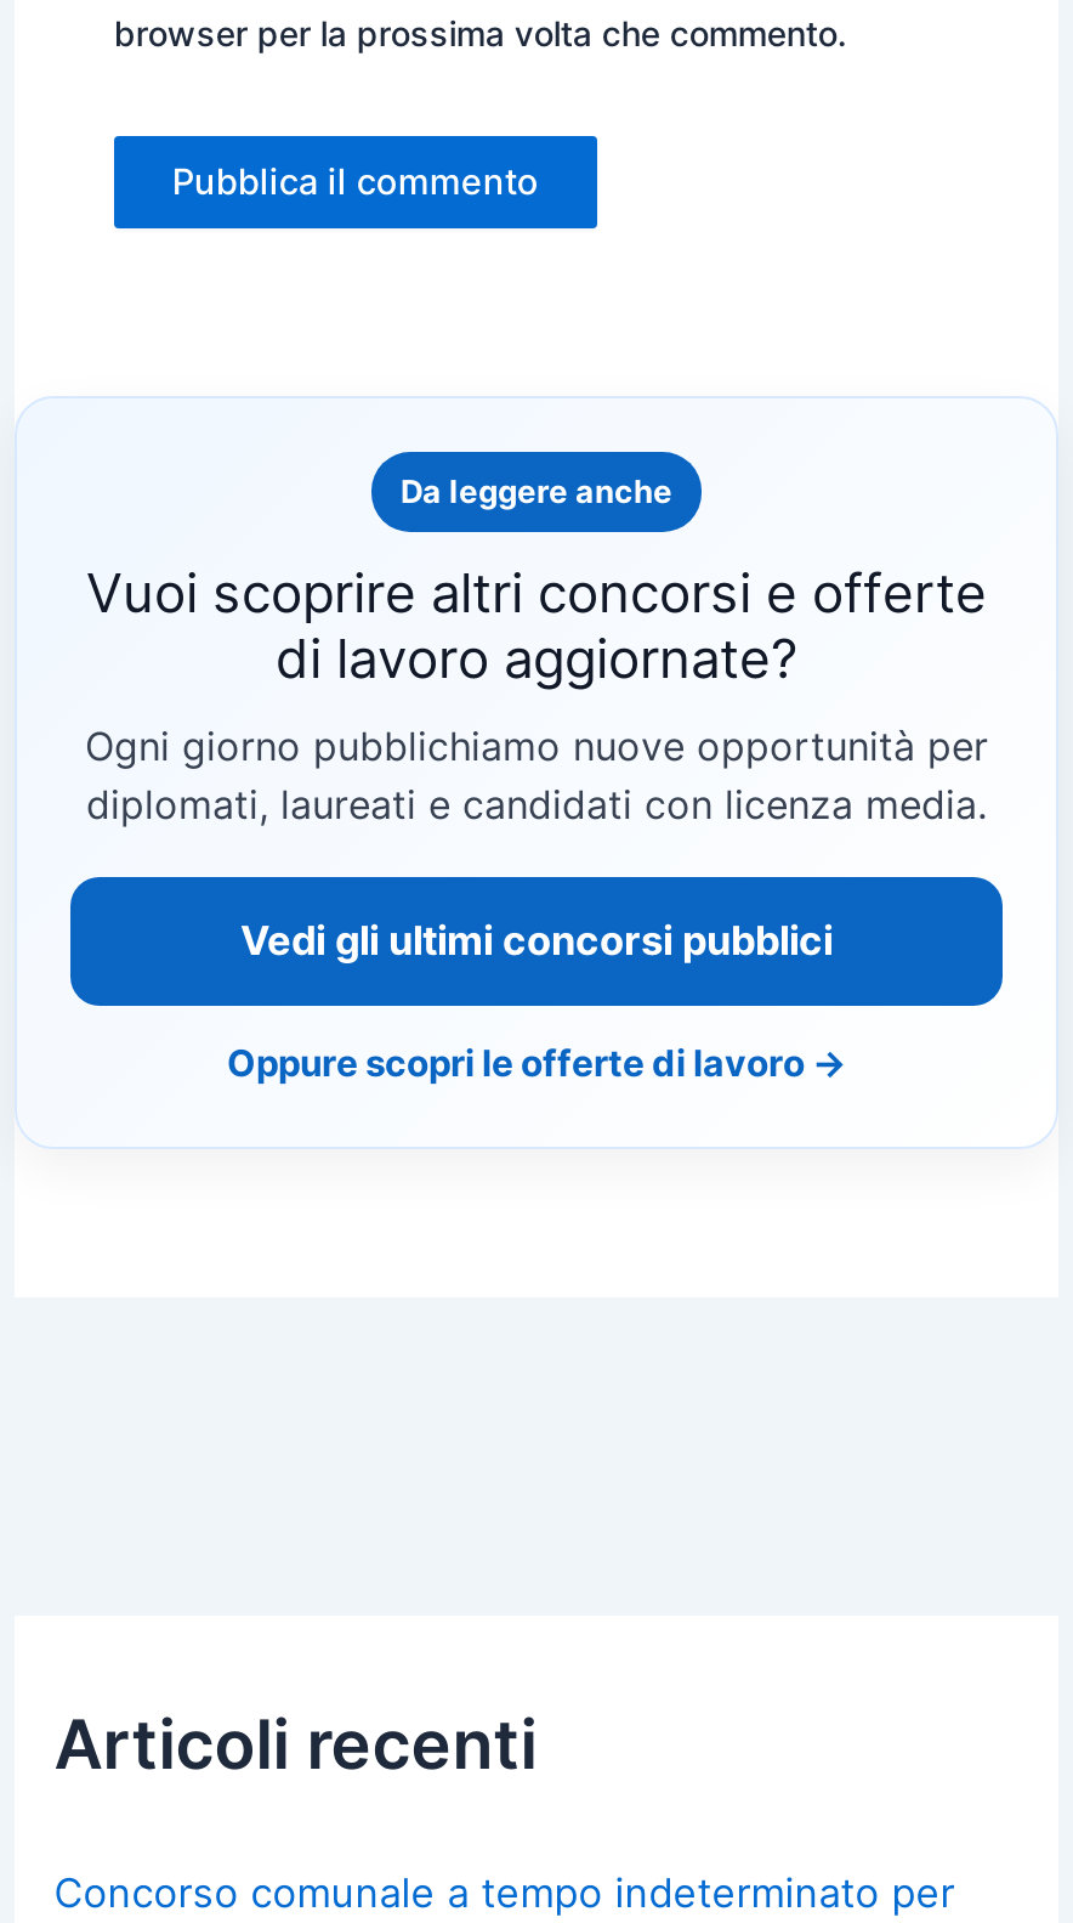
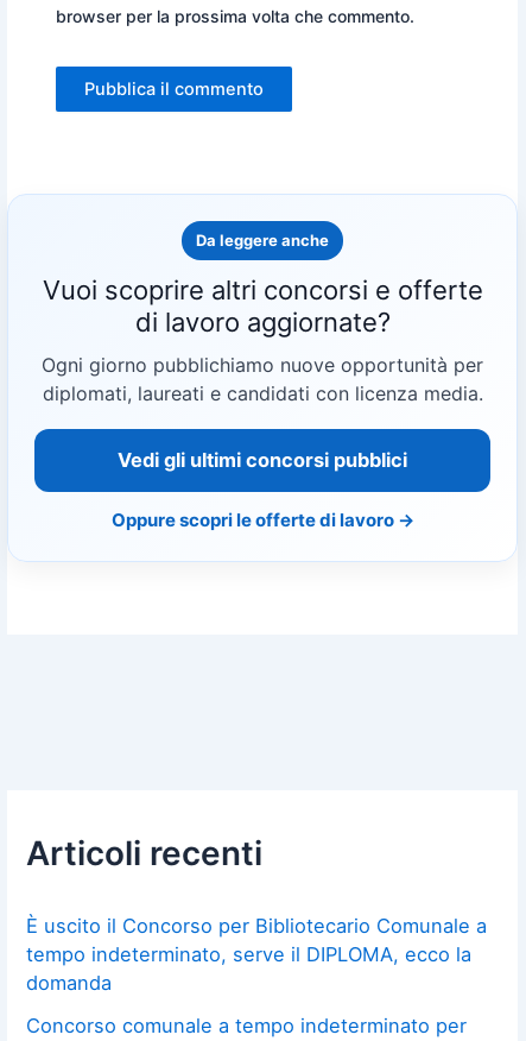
+ È uscito il Concorso per Bibliotecario Comunale a
+ tempo indeterminato, serve il DIPLOMA, ecco la
+ domanda
